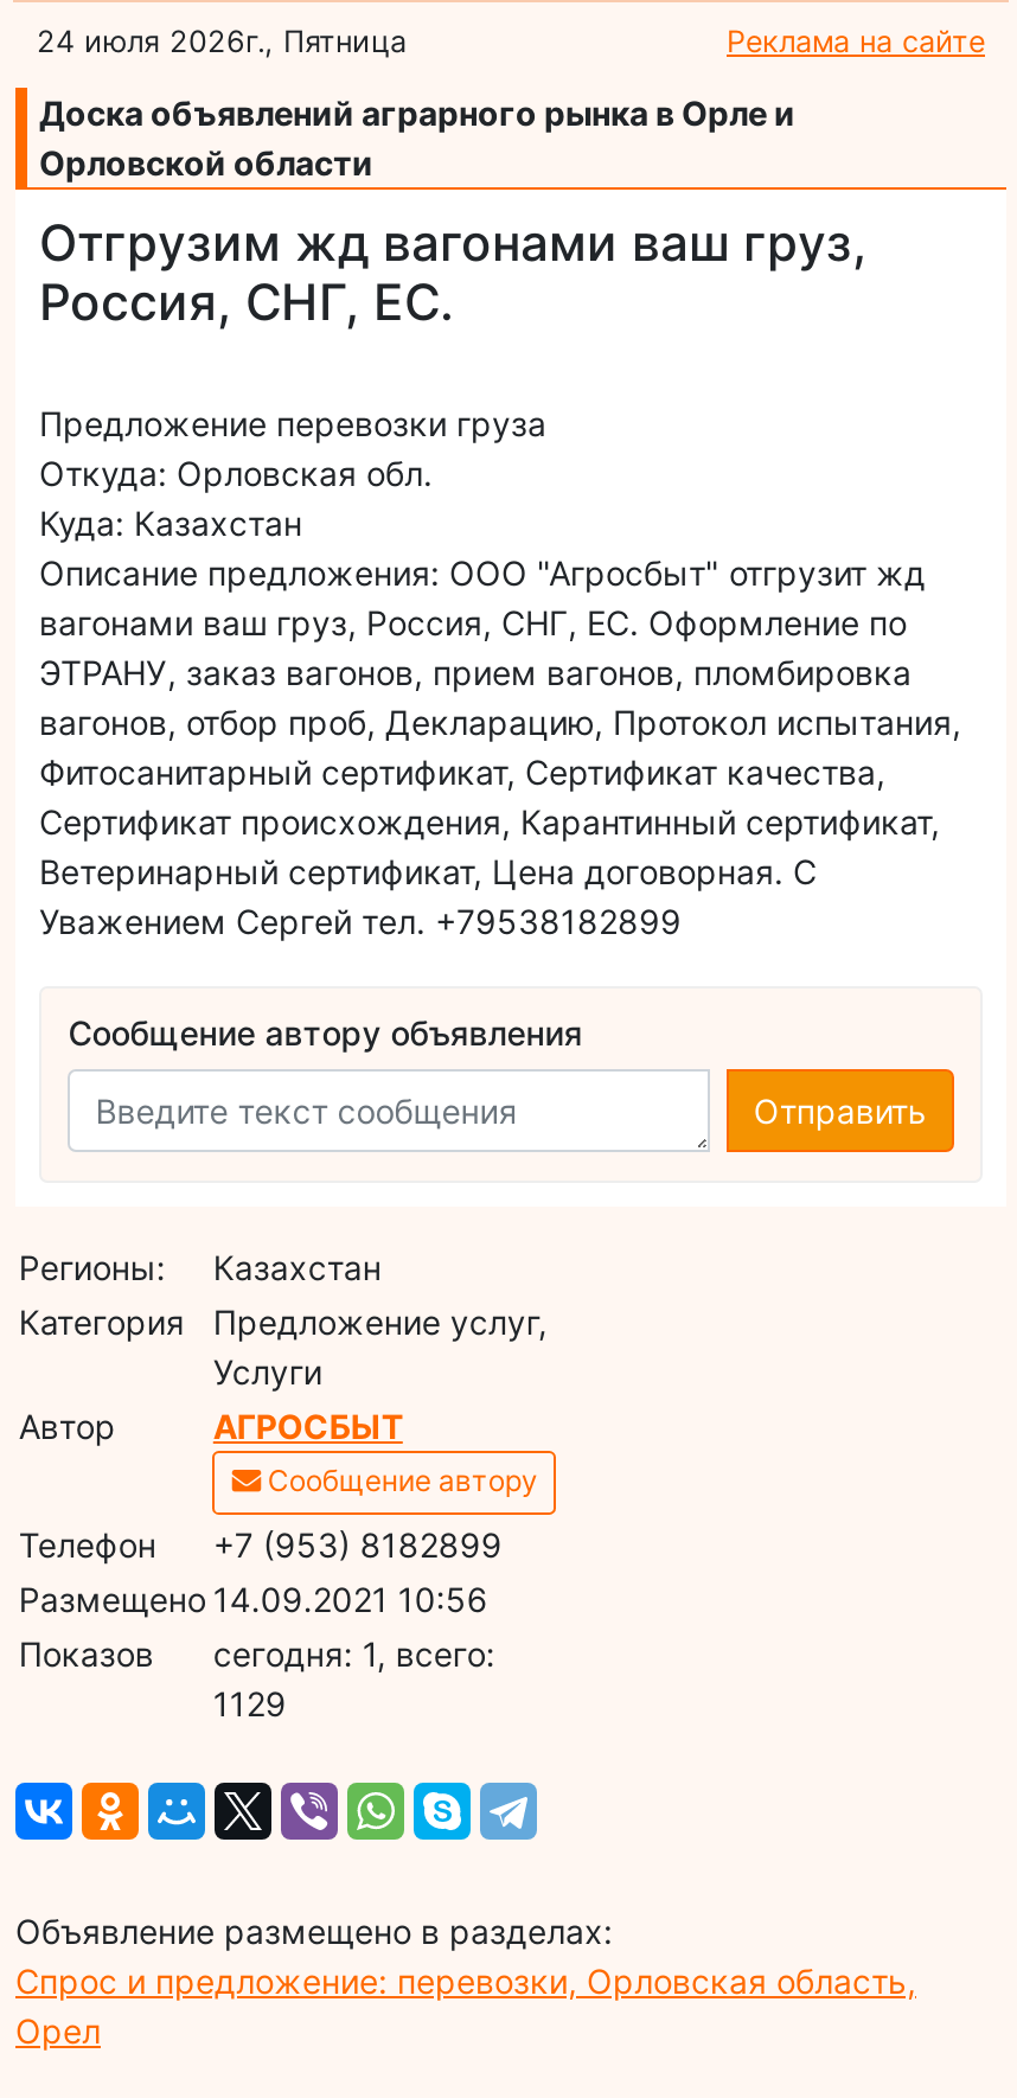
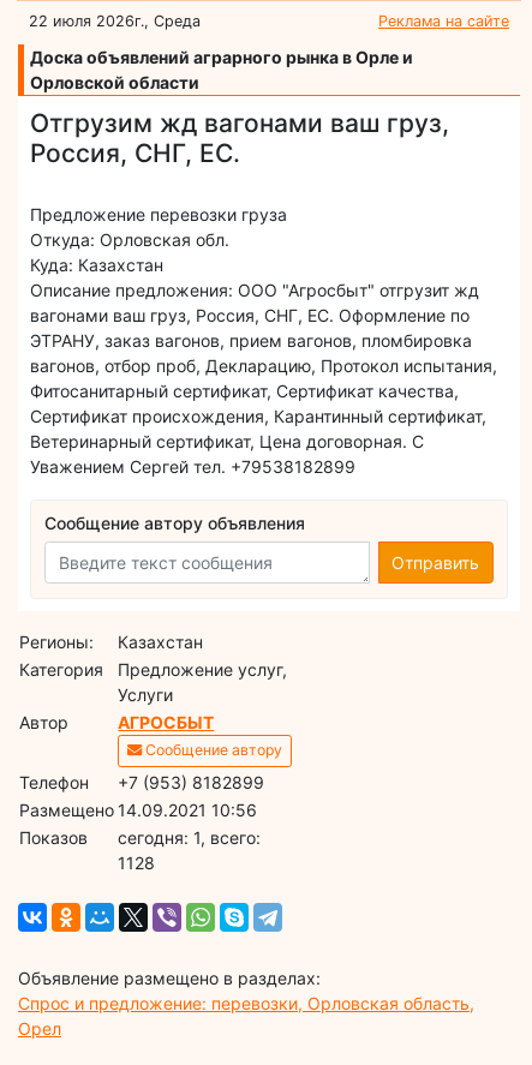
- 24 июля 2026г., Пятница
+ 22 июля 2026г., Среда

- 1129
+ 1128
